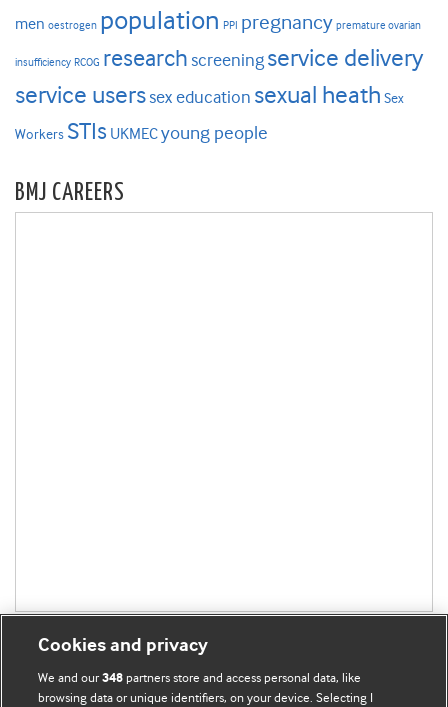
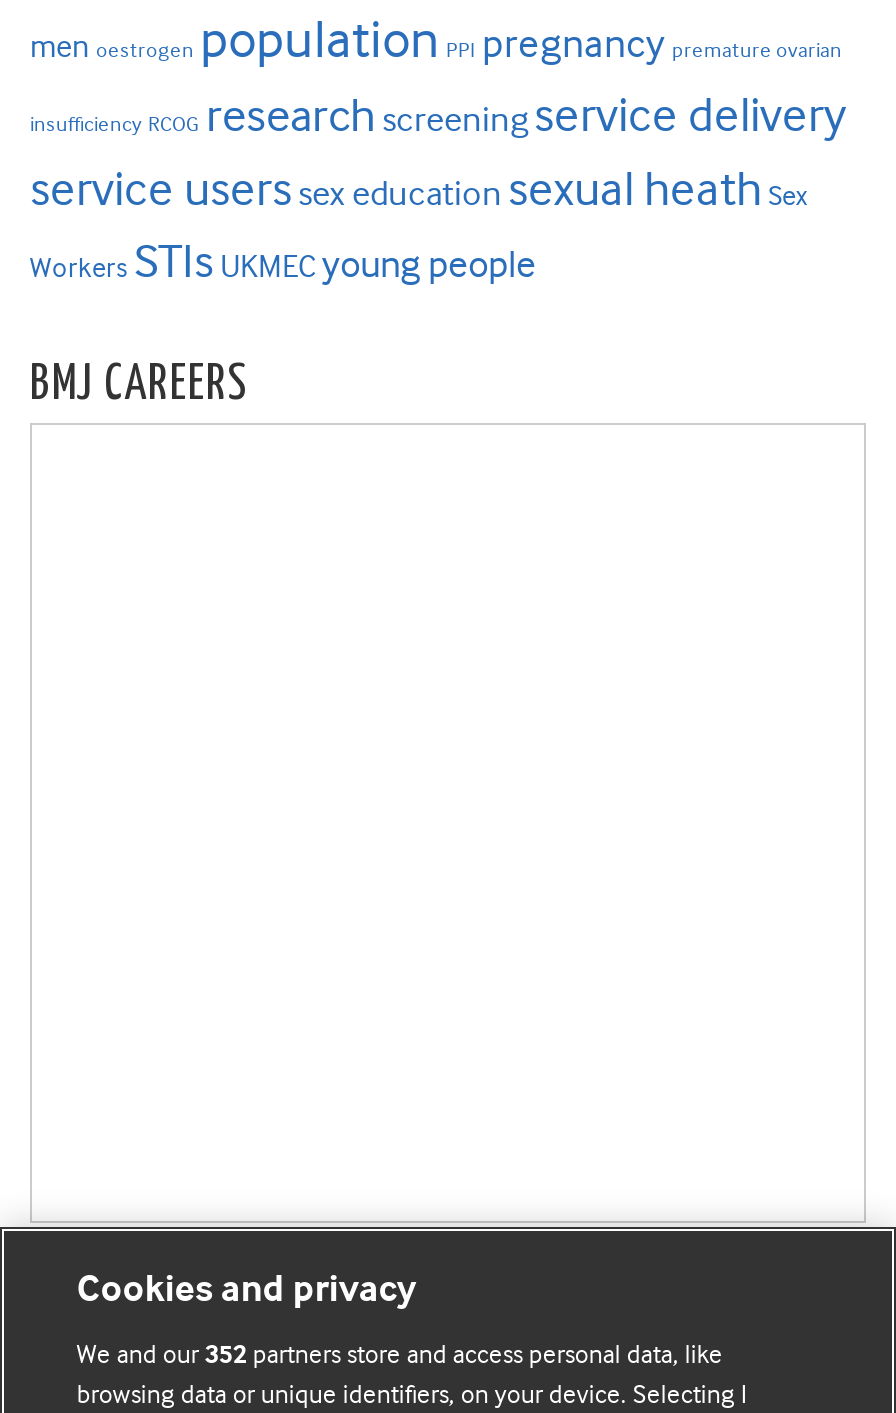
- We and our 348 partners store and access personal data, like
+ We and our 352 partners store and access personal data, like
